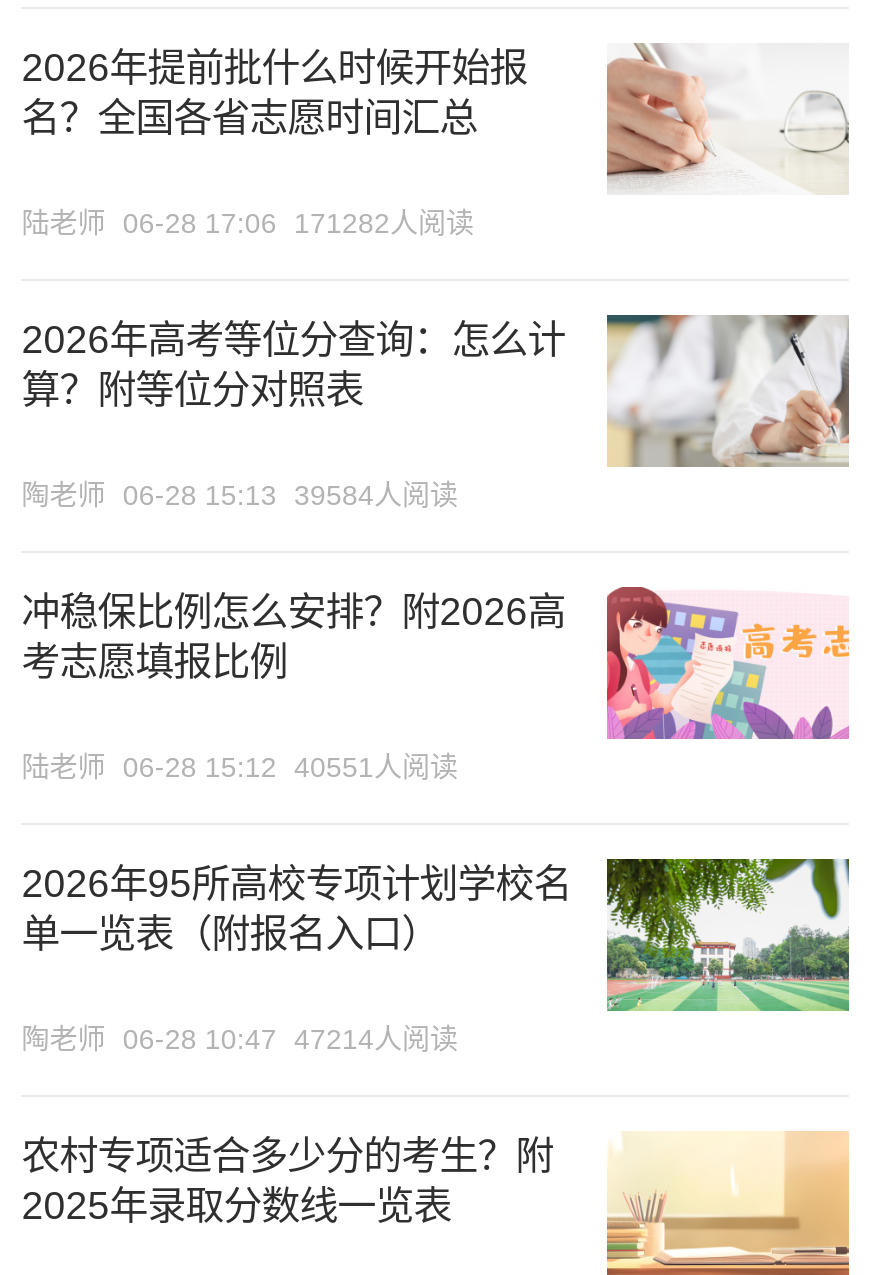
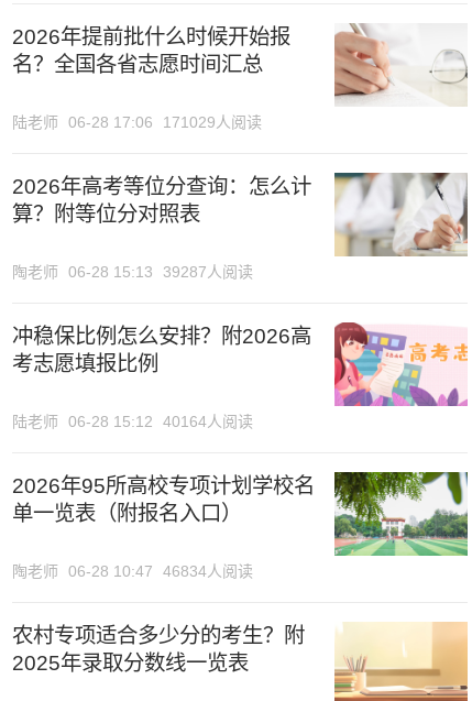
- 陆老师 06-28 17:06 171282人阅读
+ 陆老师 06-28 17:06 171029人阅读

- 陶老师 06-28 15:13 39584人阅读
+ 陶老师 06-28 15:13 39287人阅读

- 陆老师 06-28 15:12 40551人阅读
+ 陆老师 06-28 15:12 40164人阅读

- 陶老师 06-28 10:47 47214人阅读
+ 陶老师 06-28 10:47 46834人阅读
